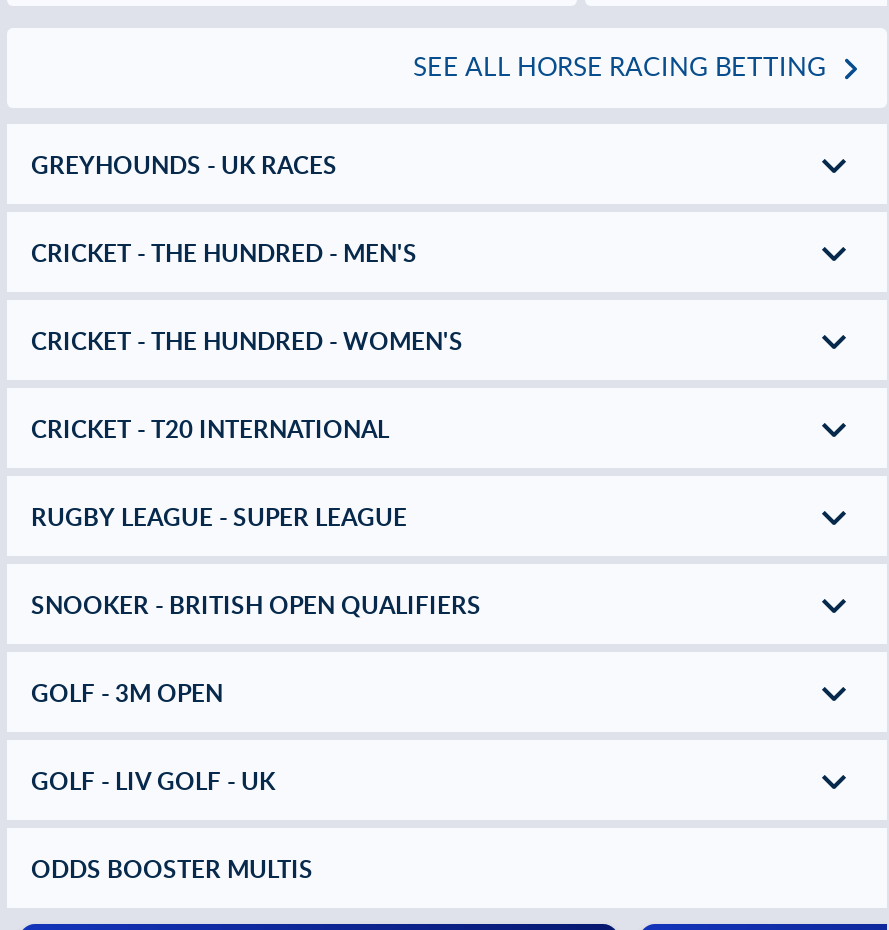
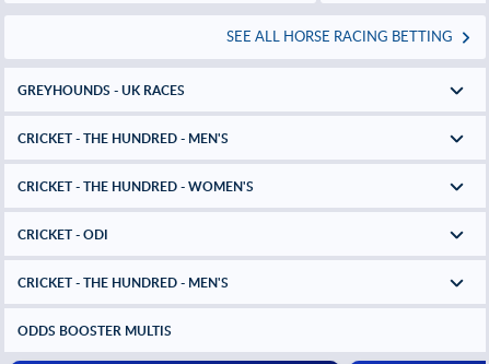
- CRICKET - T20 INTERNATIONAL
- RUGBY LEAGUE - SUPER LEAGUE
- SNOOKER - BRITISH OPEN QUALIFIERS
- GOLF - 3M OPEN
- GOLF - LIV GOLF - UK
+ CRICKET - ODI
+ CRICKET - THE HUNDRED - MEN'S
